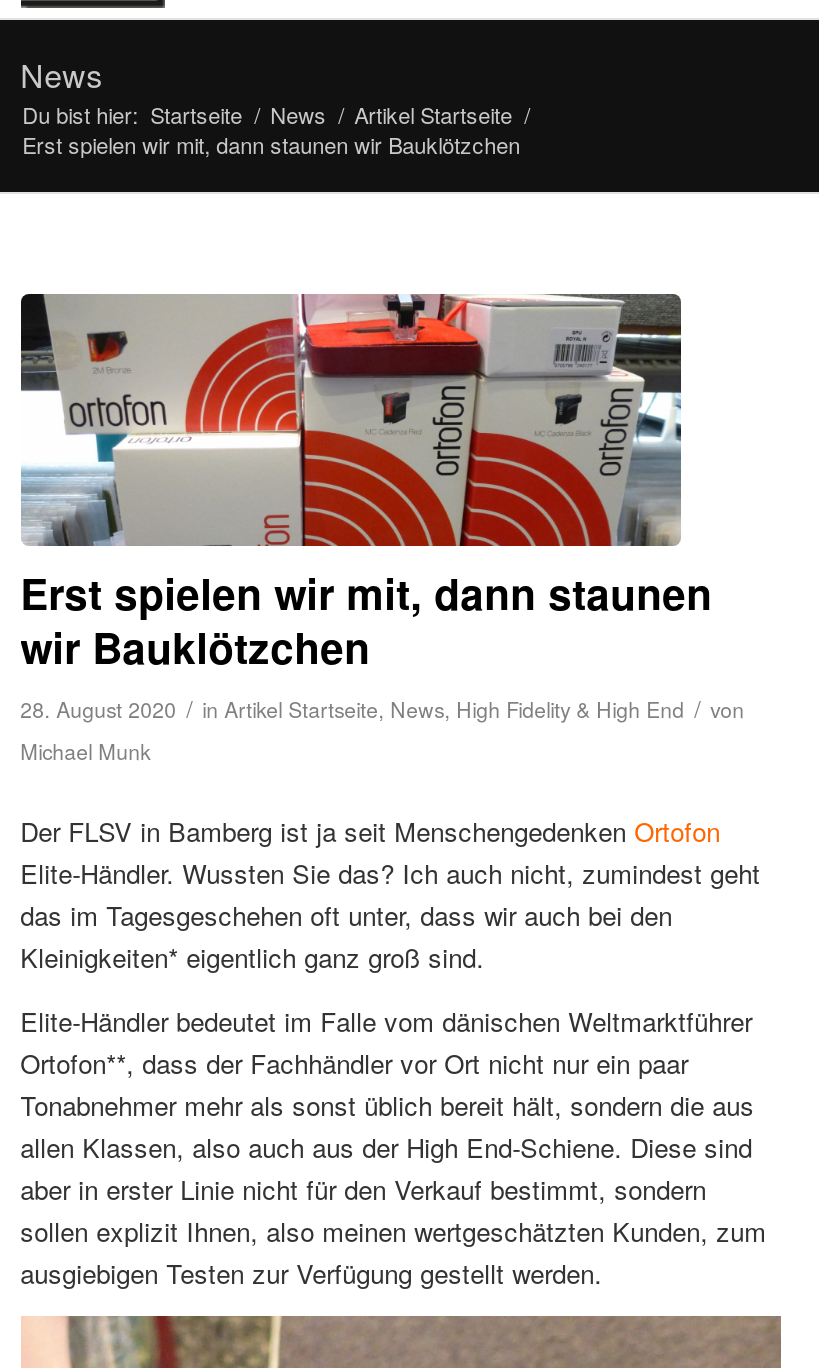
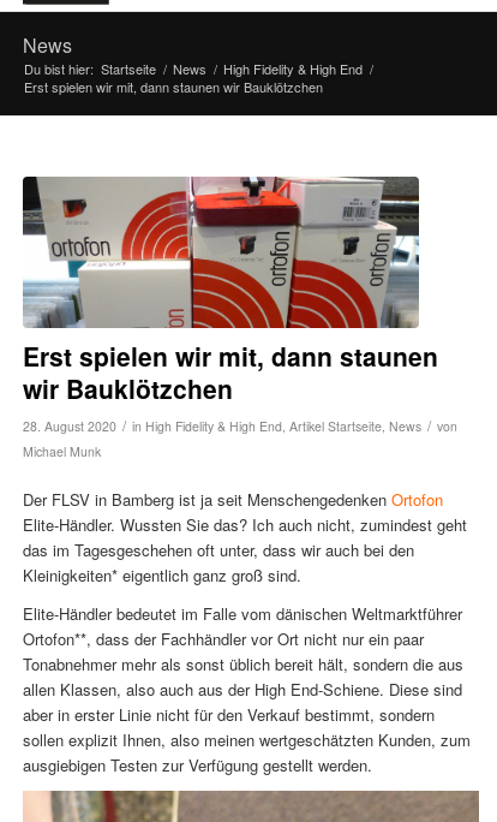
- Du bist hier: Startseite / News / Artikel Startseite /
+ Du bist hier: Startseite / News / High Fidelity & High End /

- 28. August 2020 / in Artikel Startseite, News, High Fidelity & High End / von
+ 28. August 2020 / in High Fidelity & High End, Artikel Startseite, News / von
